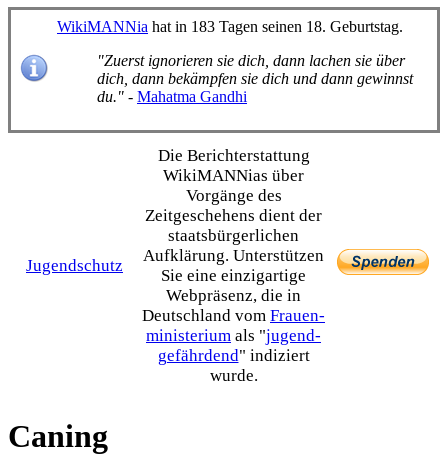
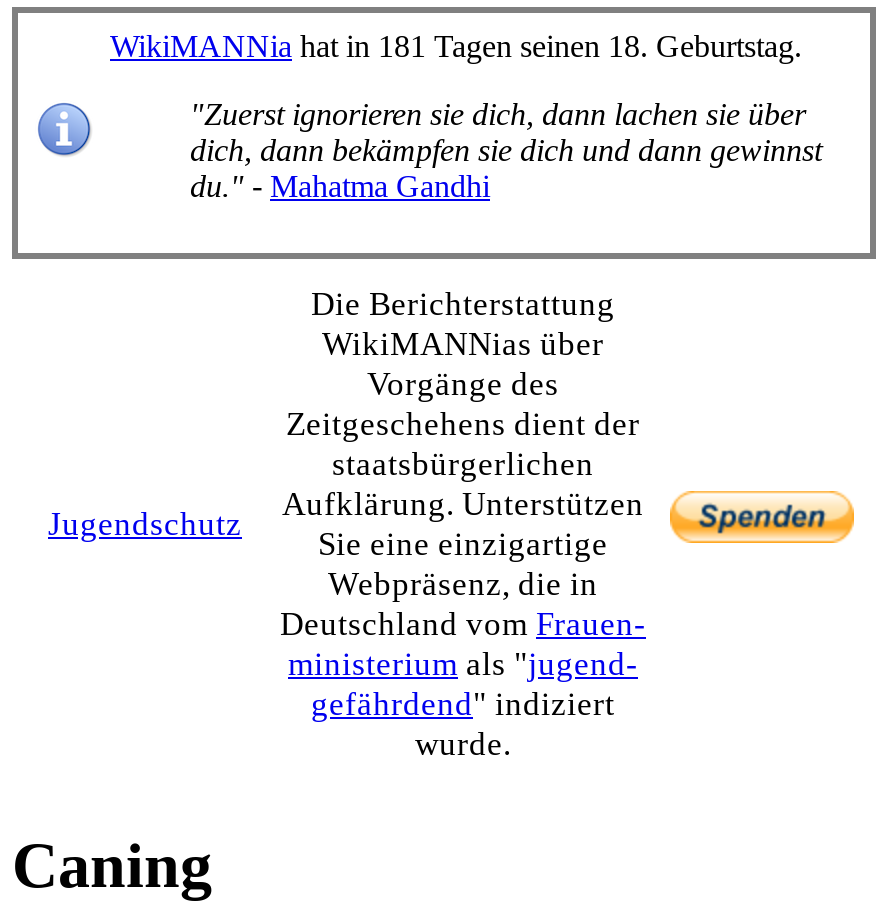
- WikiMANNia hat in 183 Tagen seinen 18. Geburtstag.
+ WikiMANNia hat in 181 Tagen seinen 18. Geburtstag.
